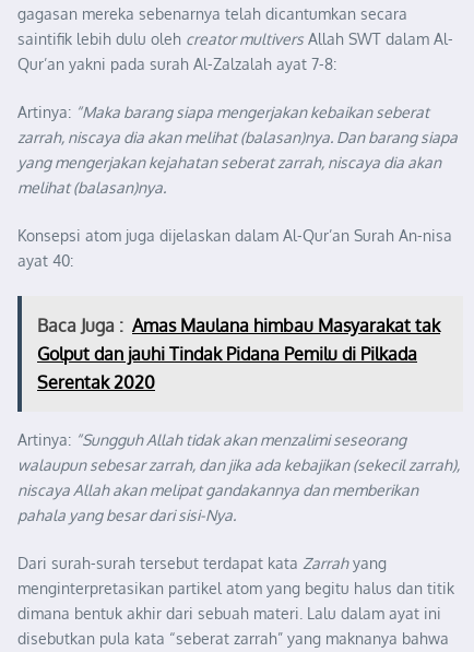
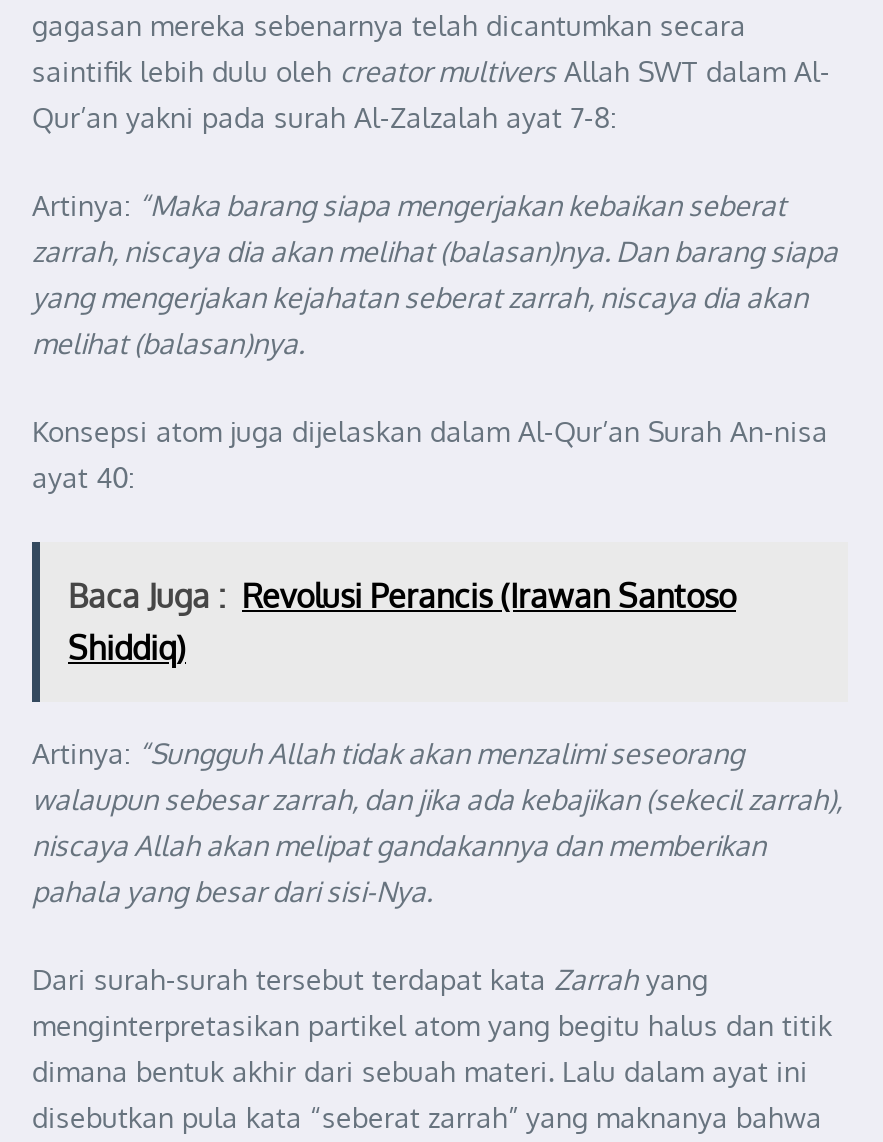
- Baca Juga : Amas Maulana himbau Masyarakat tak
- Golput dan jauhi Tindak Pidana Pemilu di Pilkada
- Serentak 2020
+ Baca Juga : Revolusi Perancis (Irawan Santoso
+ Shiddiq)
